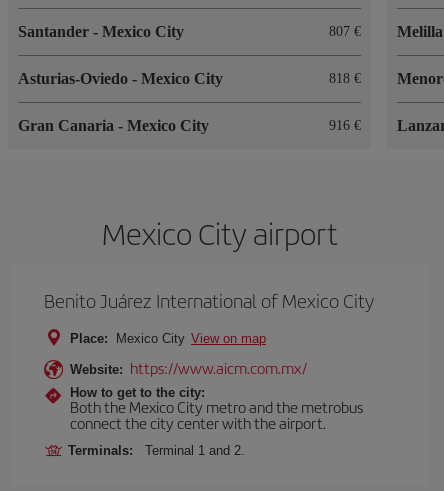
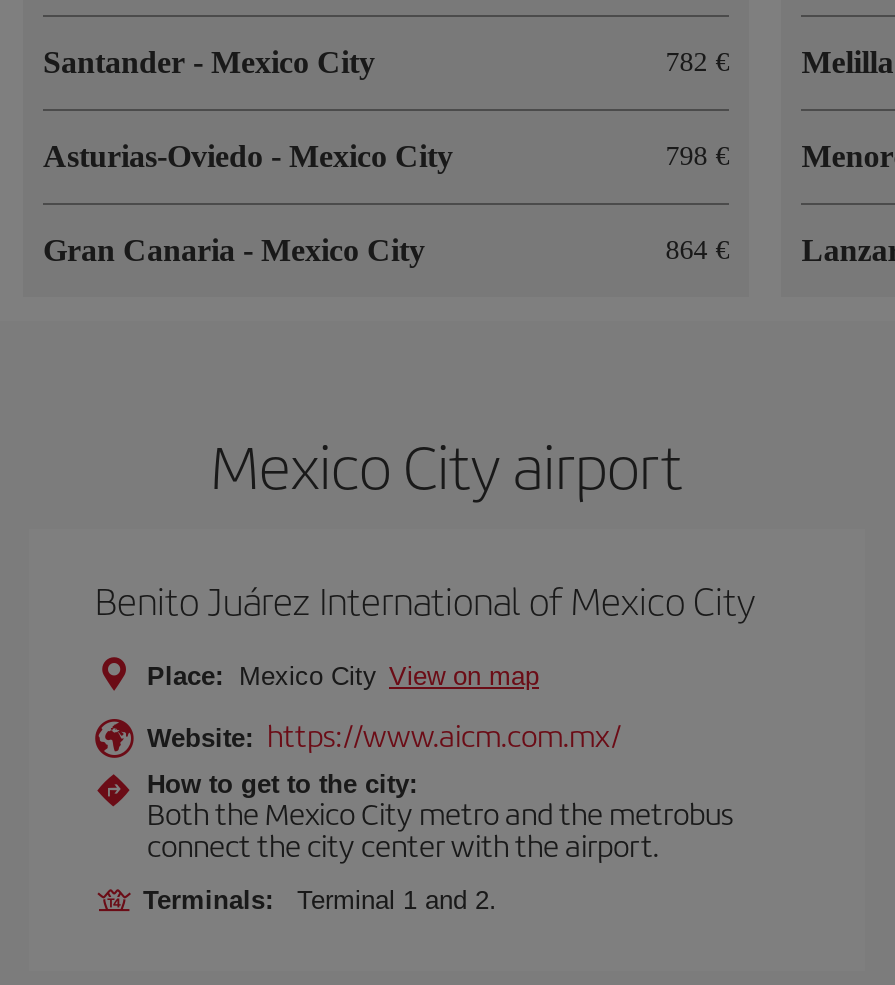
- 807
+ 782

- 818
+ 798

- 916
+ 864
